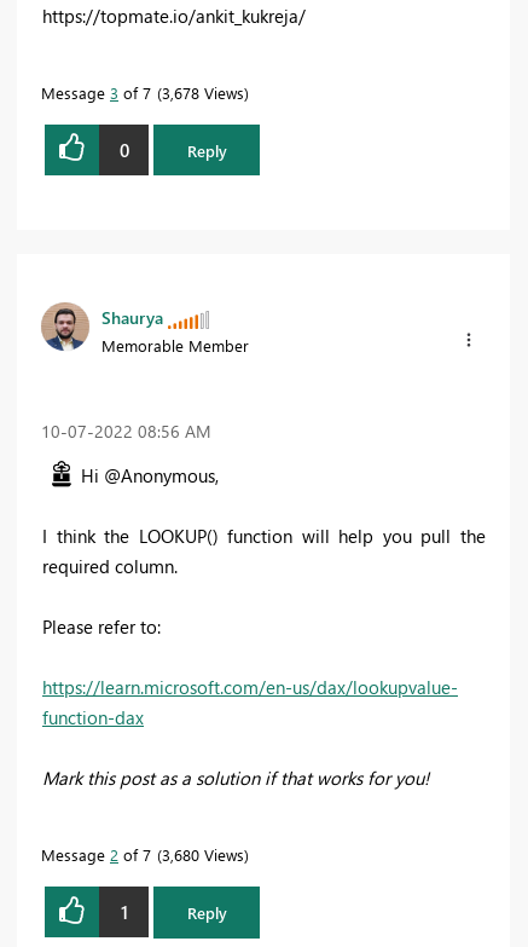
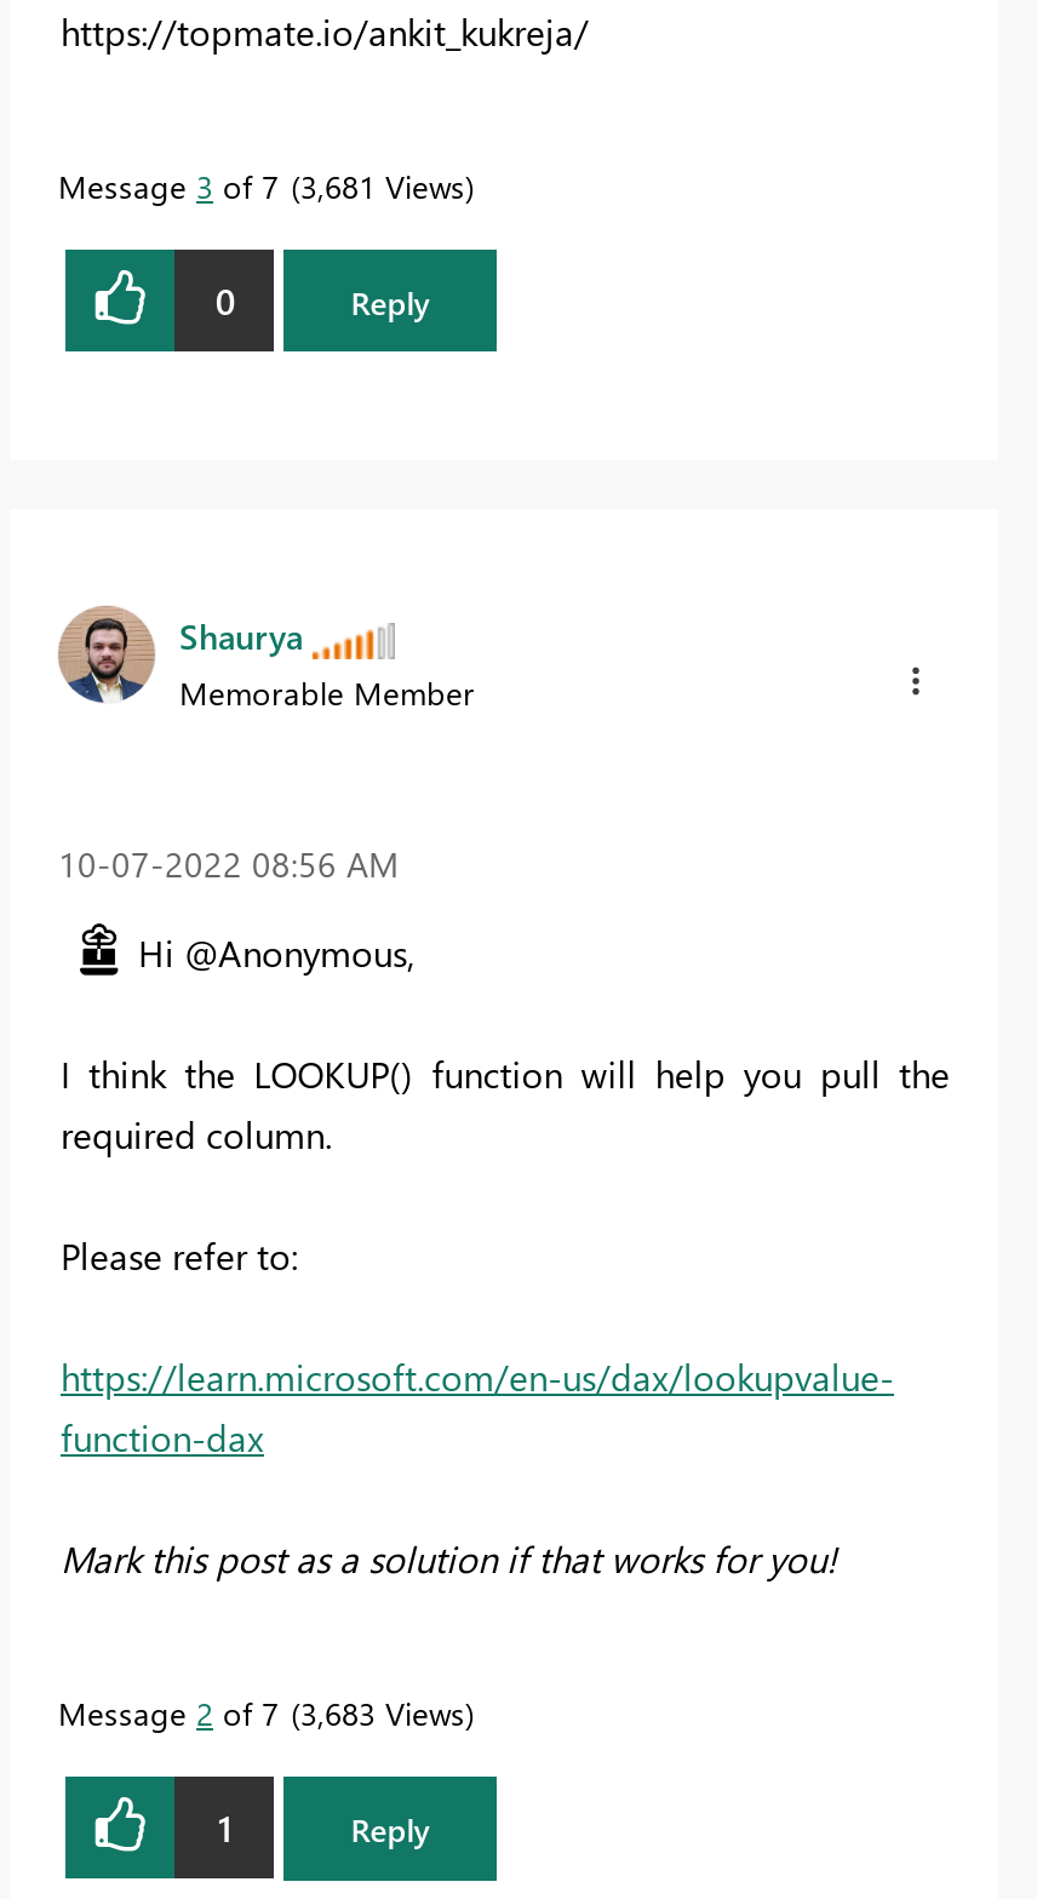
- Message 3 of 7 3,678 Views
+ Message 3 of 7 3,681 Views

- Message 2 of 7 3,680 Views
+ Message 2 of 7 3,683 Views
